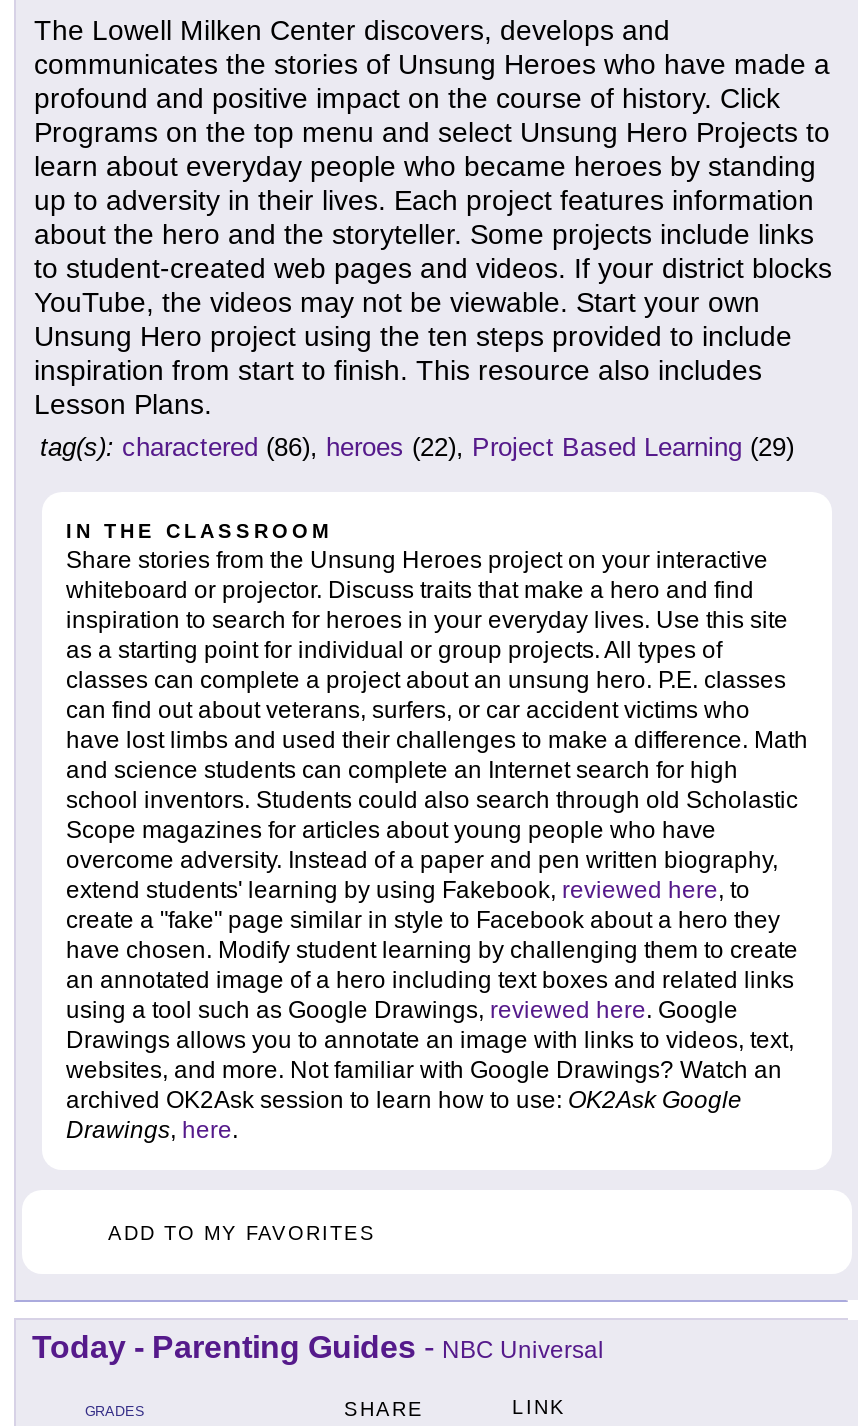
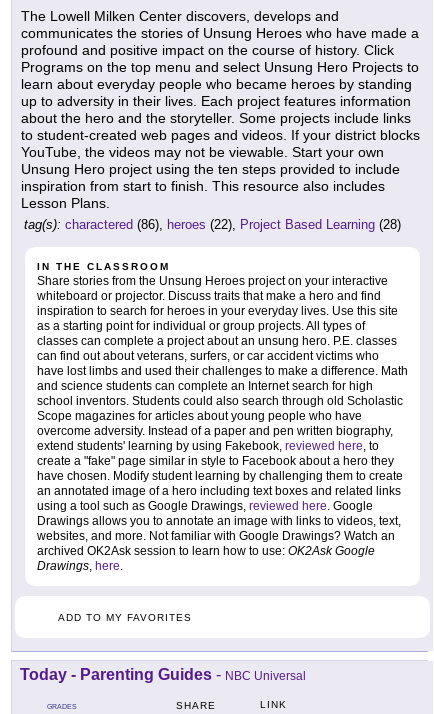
- tag(s): charactered (86), heroes (22), Project Based Learning (29)
+ tag(s): charactered (86), heroes (22), Project Based Learning (28)
